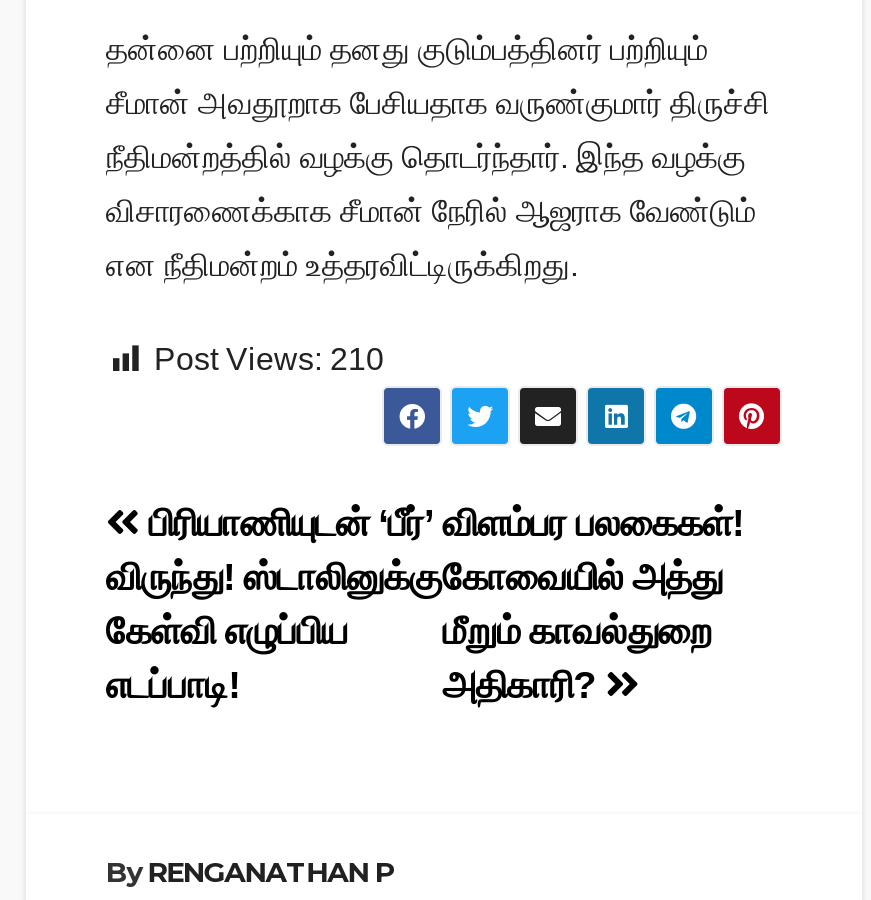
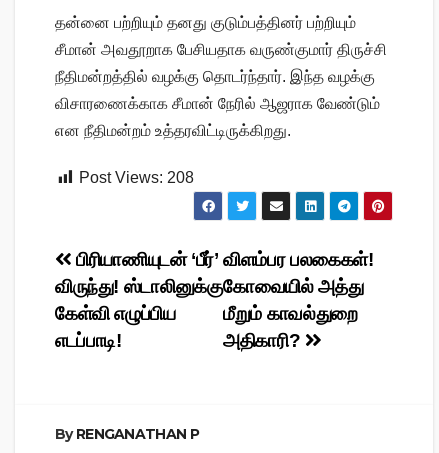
- Post Views: 210
+ Post Views: 208
